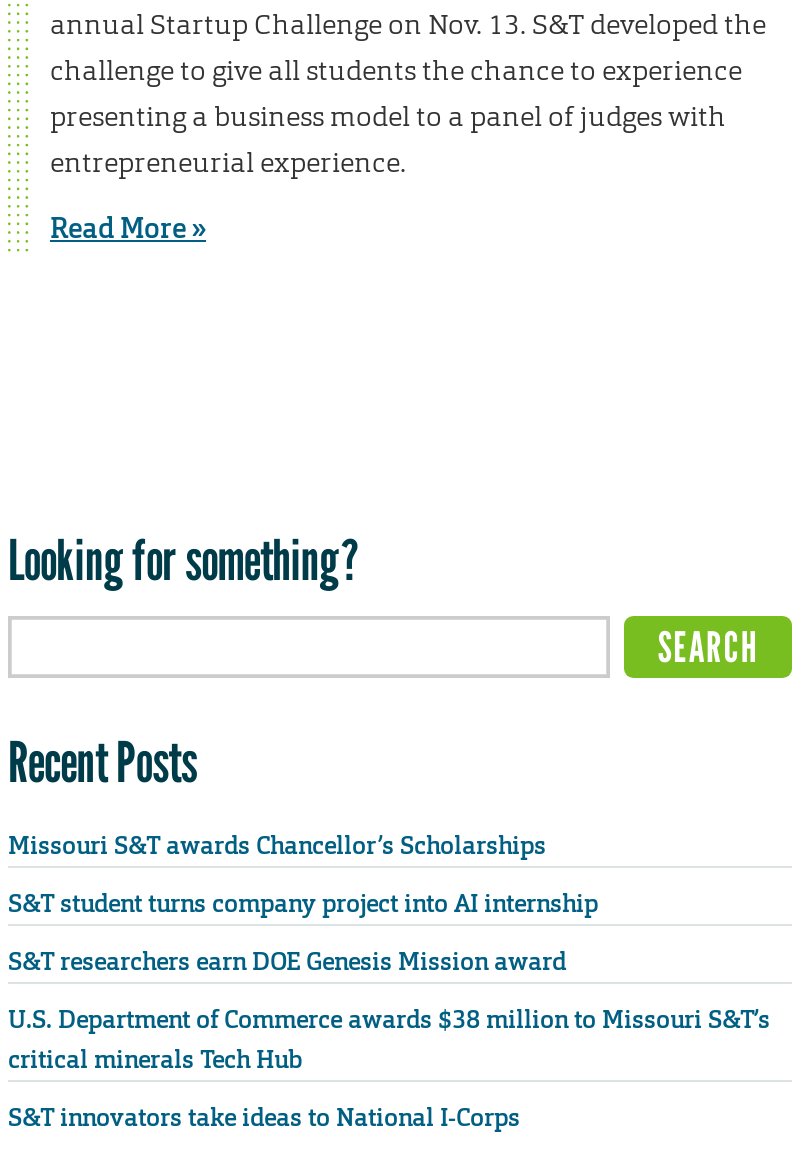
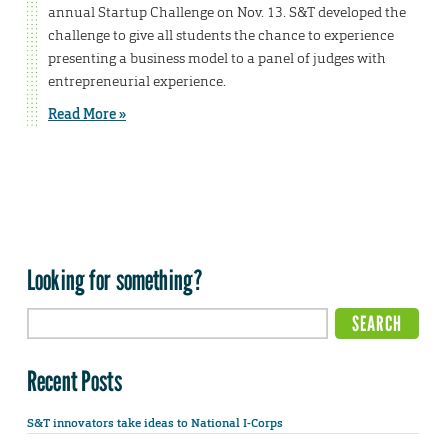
- Missouri S&T awards Chancellor’s Scholarships
- S&T student turns company project into AI internship
- S&T researchers earn DOE Genesis Mission award
- U.S. Department of Commerce awards $38 million to Missouri S&T’s
- critical minerals Tech Hub
